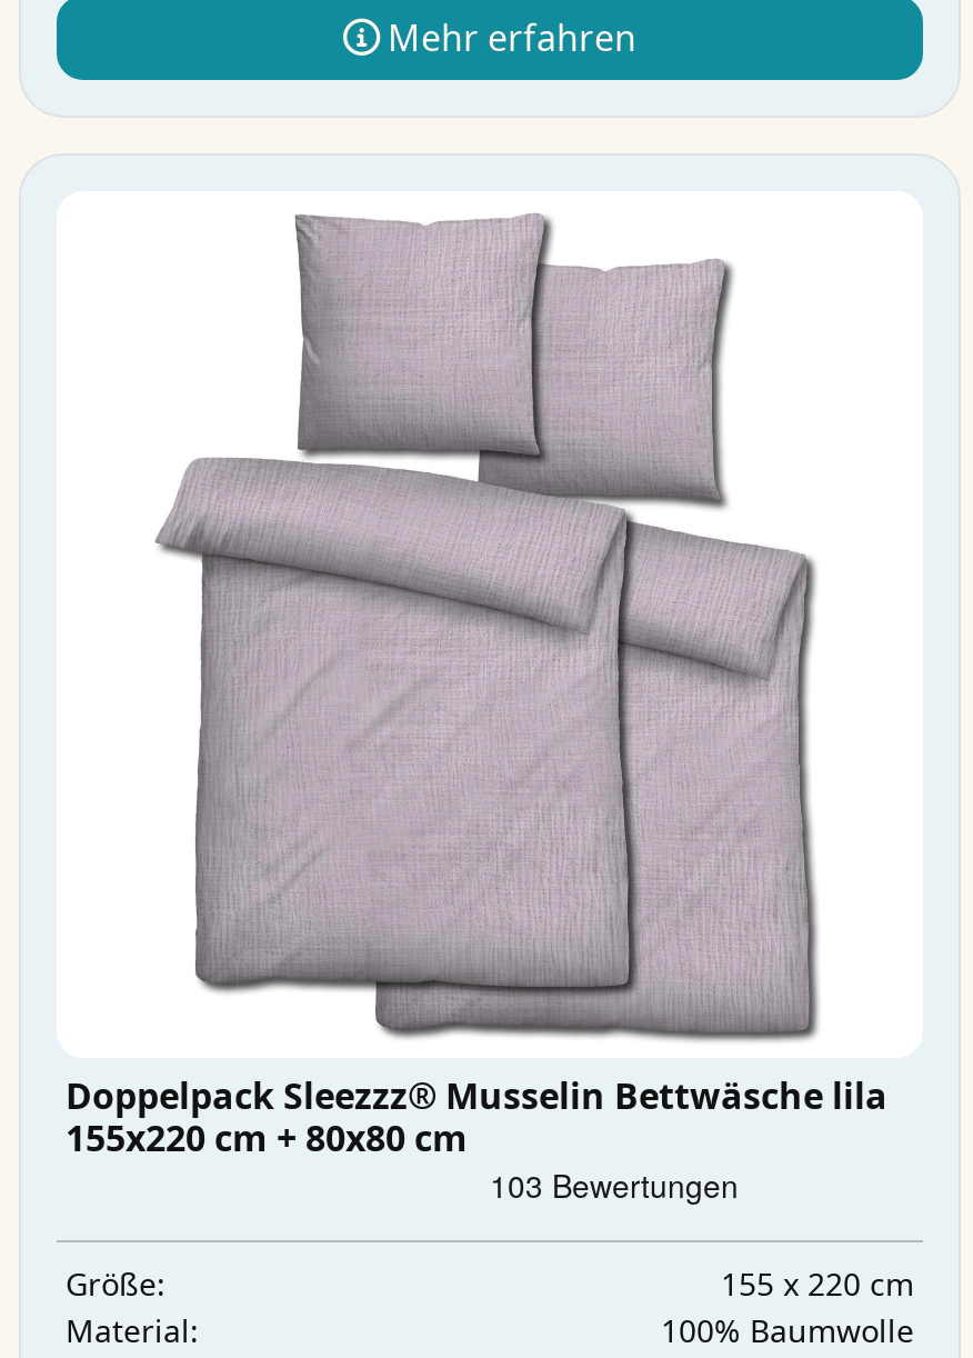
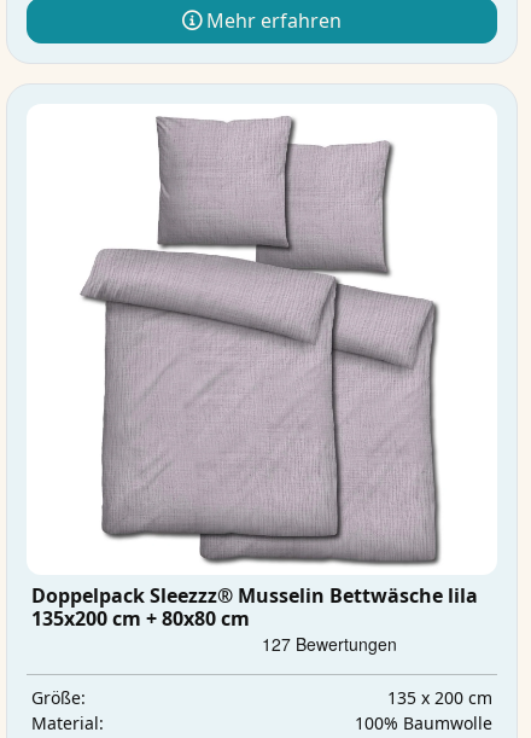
- 155x220 cm + 80x80 cm
+ 135x200 cm + 80x80 cm

- 155 x 220 cm
+ 135 x 200 cm
